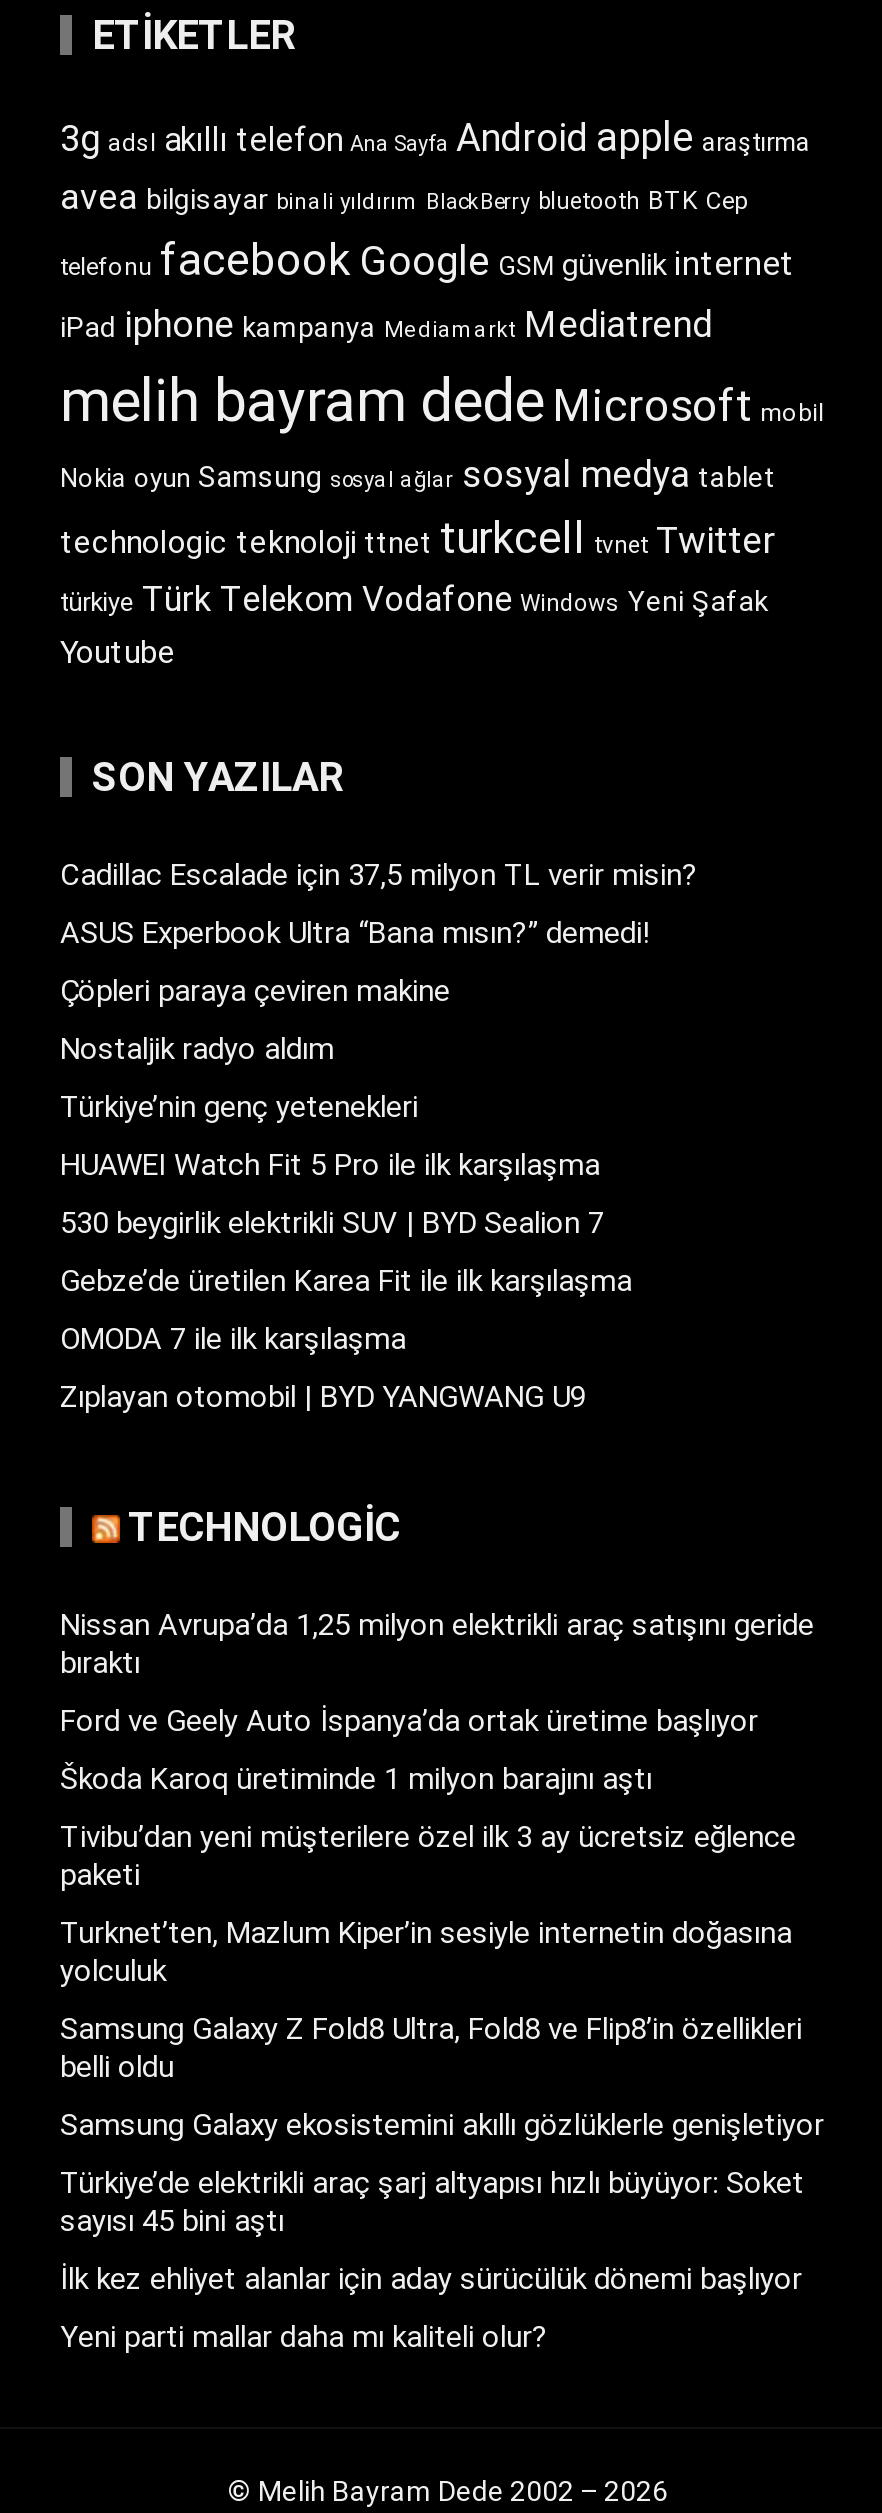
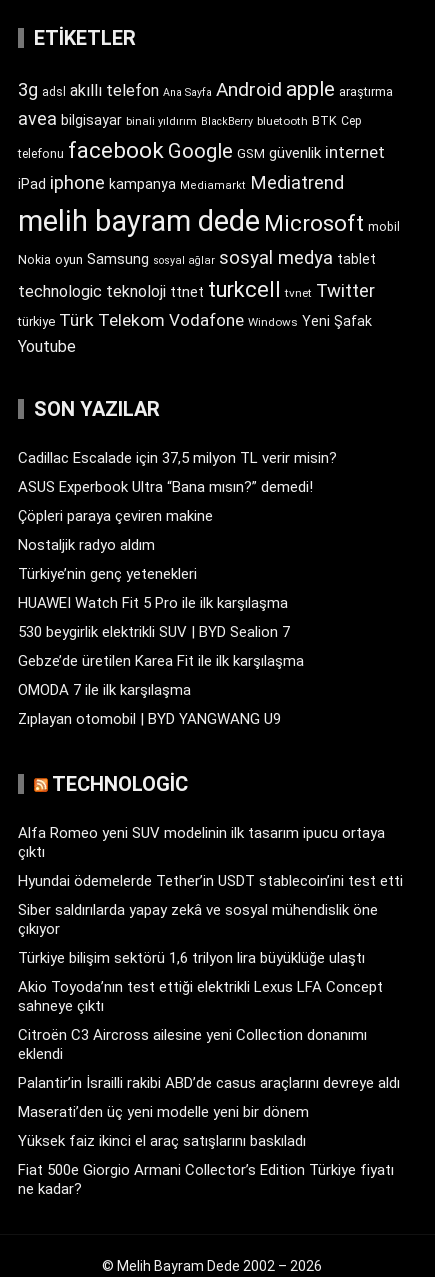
- Nissan Avrupa’da 1,25 milyon elektrikli araç satışını geride
- bıraktı
+ Alfa Romeo yeni SUV modelinin ilk tasarım ipucu ortaya
+ çıktı

- Ford ve Geely Auto İspanya’da ortak üretime başlıyor
+ Hyundai ödemelerde Tether’in USDT stablecoin’ini test etti

- Škoda Karoq üretiminde 1 milyon barajını aştı
+ Siber saldırılarda yapay zekâ ve sosyal mühendislik öne
+ çıkıyor

- Tivibu’dan yeni müşterilere özel ilk 3 ay ücretsiz eğlence
- paketi
+ Türkiye bilişim sektörü 1,6 trilyon lira büyüklüğe ulaştı

- Turknet’ten, Mazlum Kiper’in sesiyle internetin doğasına
- yolculuk
+ Akio Toyoda’nın test ettiği elektrikli Lexus LFA Concept
+ sahneye çıktı

- Samsung Galaxy Z Fold8 Ultra, Fold8 ve Flip8’in özellikleri
- belli oldu
+ Citroën C3 Aircross ailesine yeni Collection donanımı
+ eklendi

- Samsung Galaxy ekosistemini akıllı gözlüklerle genişletiyor
+ Palantir’in İsrailli rakibi ABD’de casus araçlarını devreye aldı

- Türkiye’de elektrikli araç şarj altyapısı hızlı büyüyor: Soket
- sayısı 45 bini aştı
+ Maserati’den üç yeni modelle yeni bir dönem

- İlk kez ehliyet alanlar için aday sürücülük dönemi başlıyor
+ Yüksek faiz ikinci el araç satışlarını baskıladı

- Yeni parti mallar daha mı kaliteli olur?
+ Fiat 500e Giorgio Armani Collector’s Edition Türkiye fiyatı
+ ne kadar?
